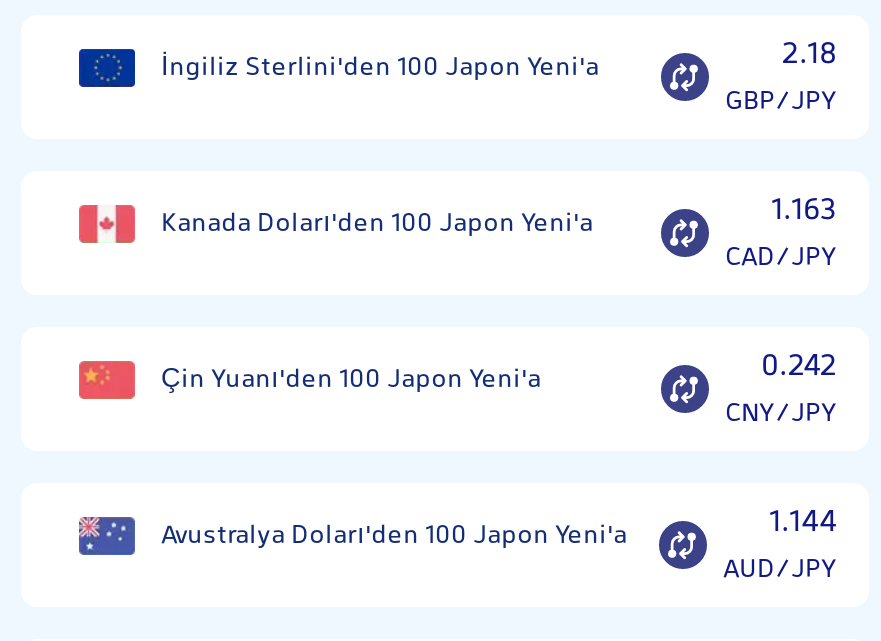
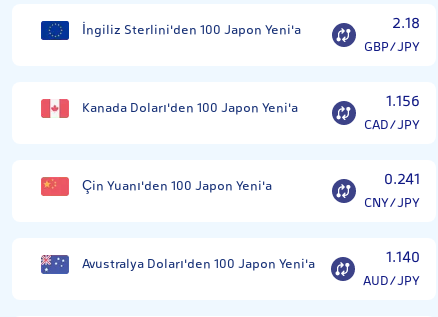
- 1.163
+ 1.156

- 0.242
+ 0.241

- 1.144
+ 1.140
